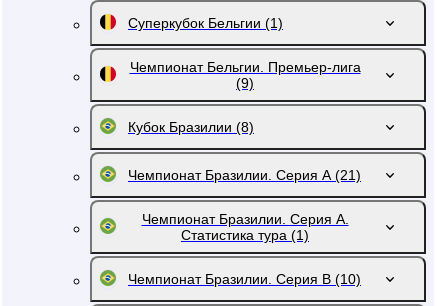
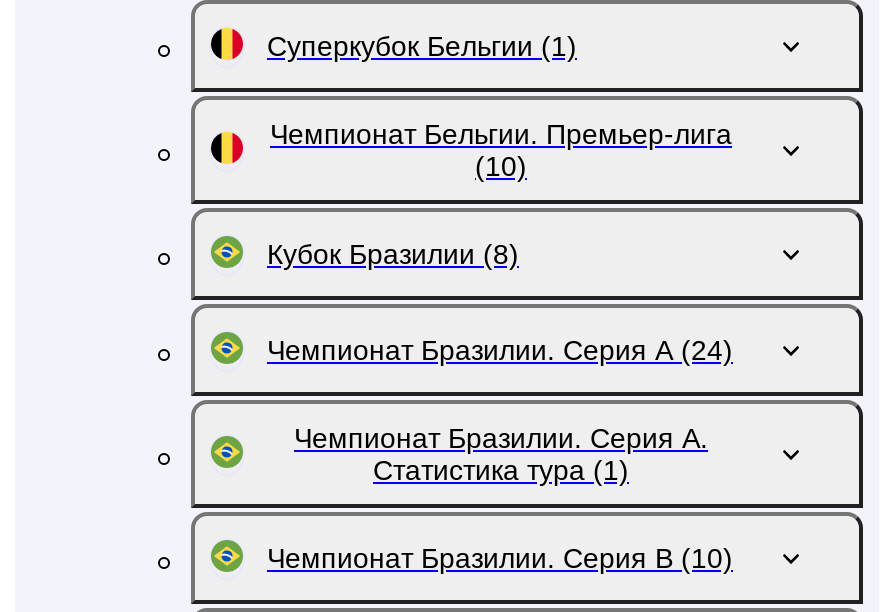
- (9)
+ (10)

- Чемпионат Бразилии. Серия A (21)
+ Чемпионат Бразилии. Серия A (24)
